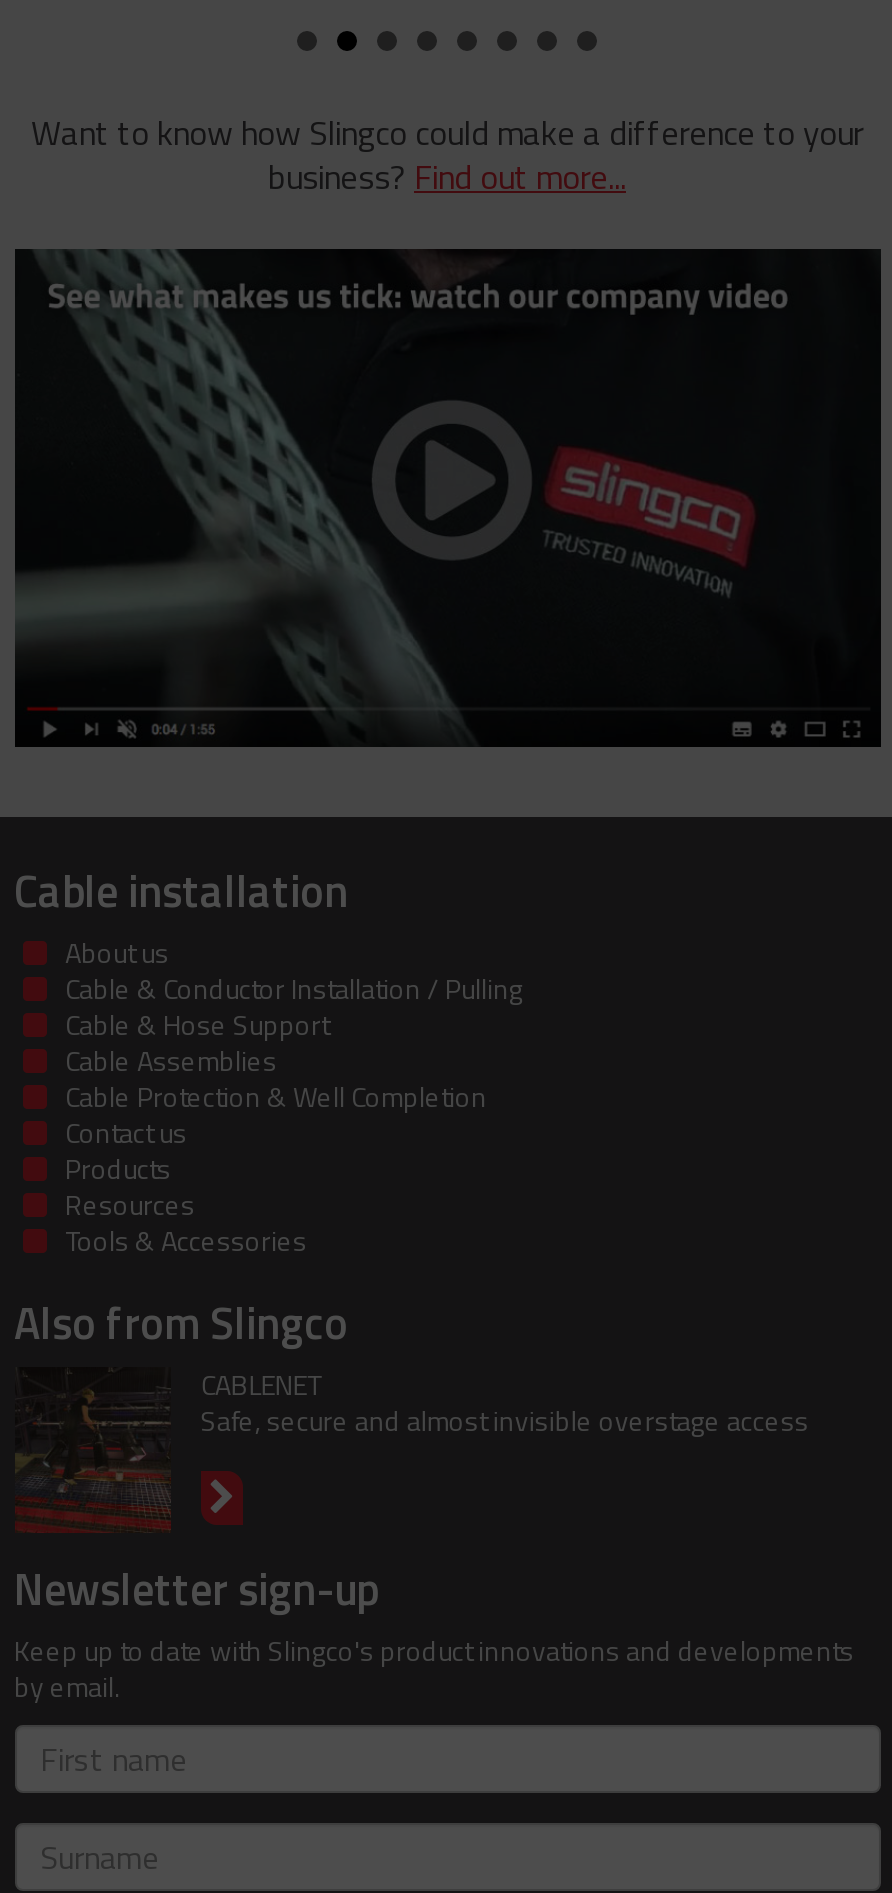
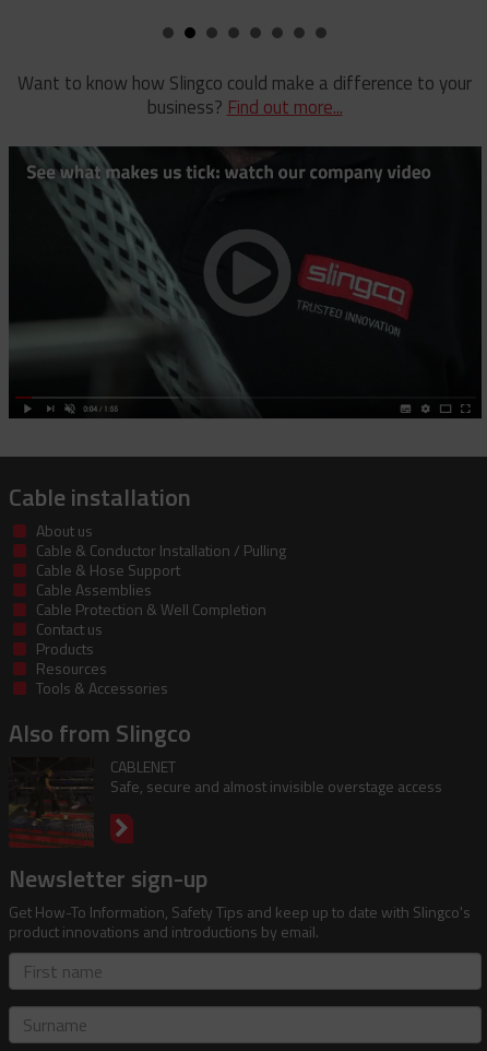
- Keep up to date with Slingco's product innovations and developments
- by email.
+ Get How-To Information, Safety Tips and keep up to date with Slingco's
+ product innovations and introductions by email.
